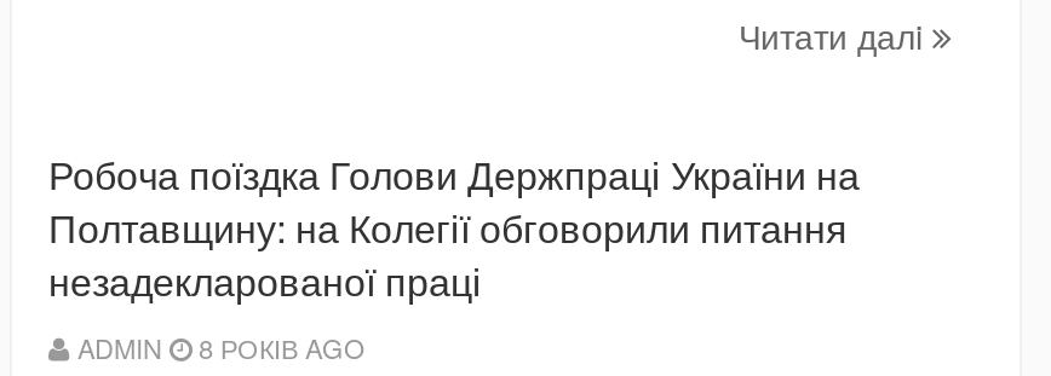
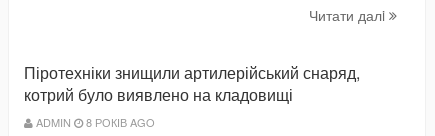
- Робоча поїздка Голови Держпраці України на
- Полтавщину: на Колегії обговорили питання
- незадекларованої праці
+ Піротехніки знищили артилерійський снаряд,
+ котрий було виявлено на кладовищі
